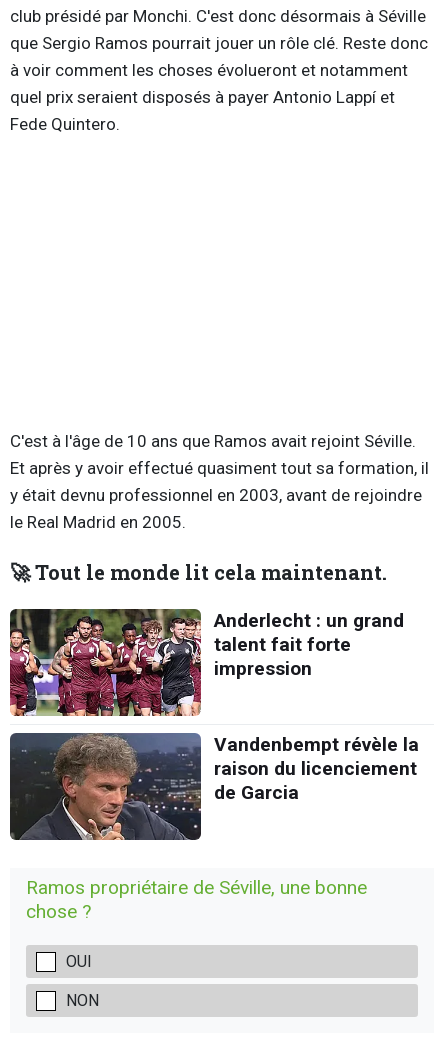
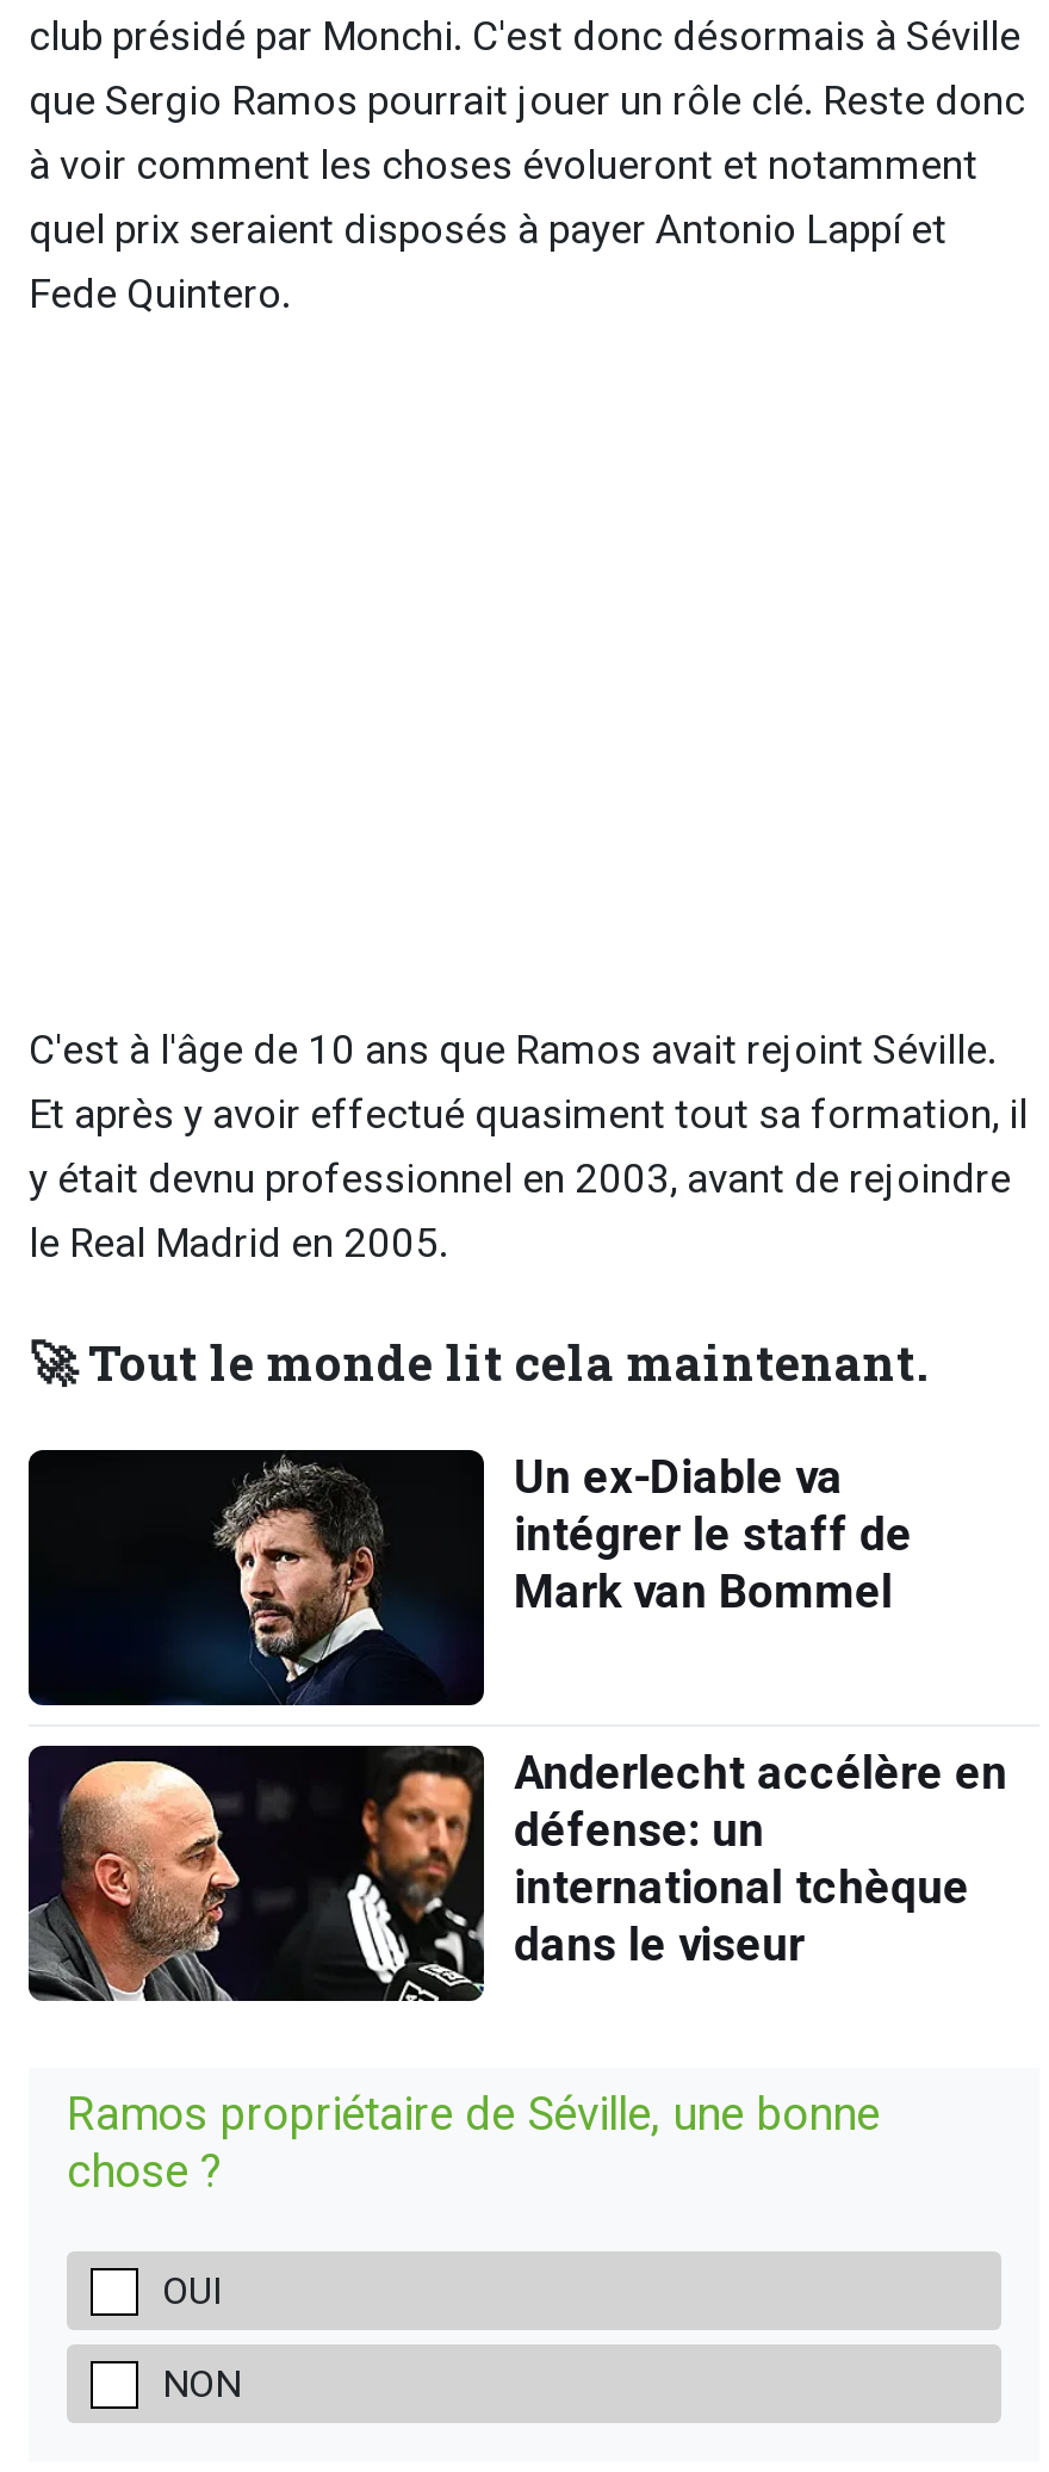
- [image]
- Anderlecht : un grand
- talent fait forte
- impression
+ [image]
+ Un ex-Diable va
+ intégrer le staff de
+ Mark van Bommel

- [image]
- Vandenbempt révèle la
- raison du licenciement
- de Garcia
+ [image]
+ Anderlecht accélère en
+ défense: un
+ international tchèque
+ dans le viseur
